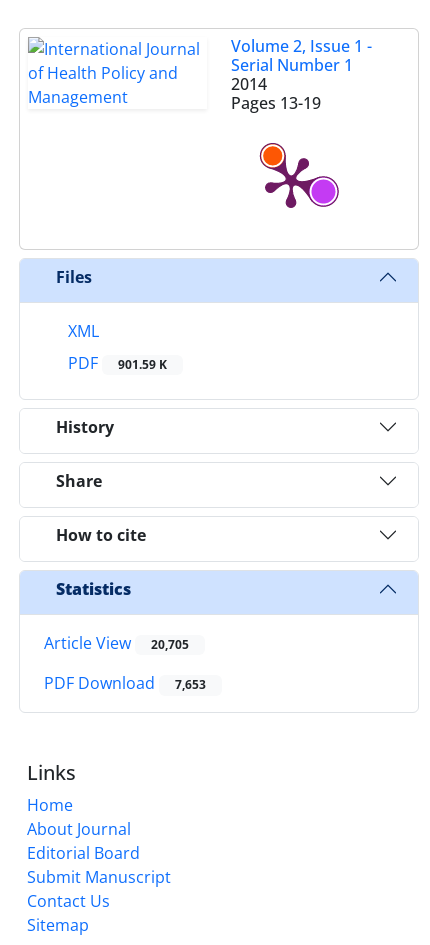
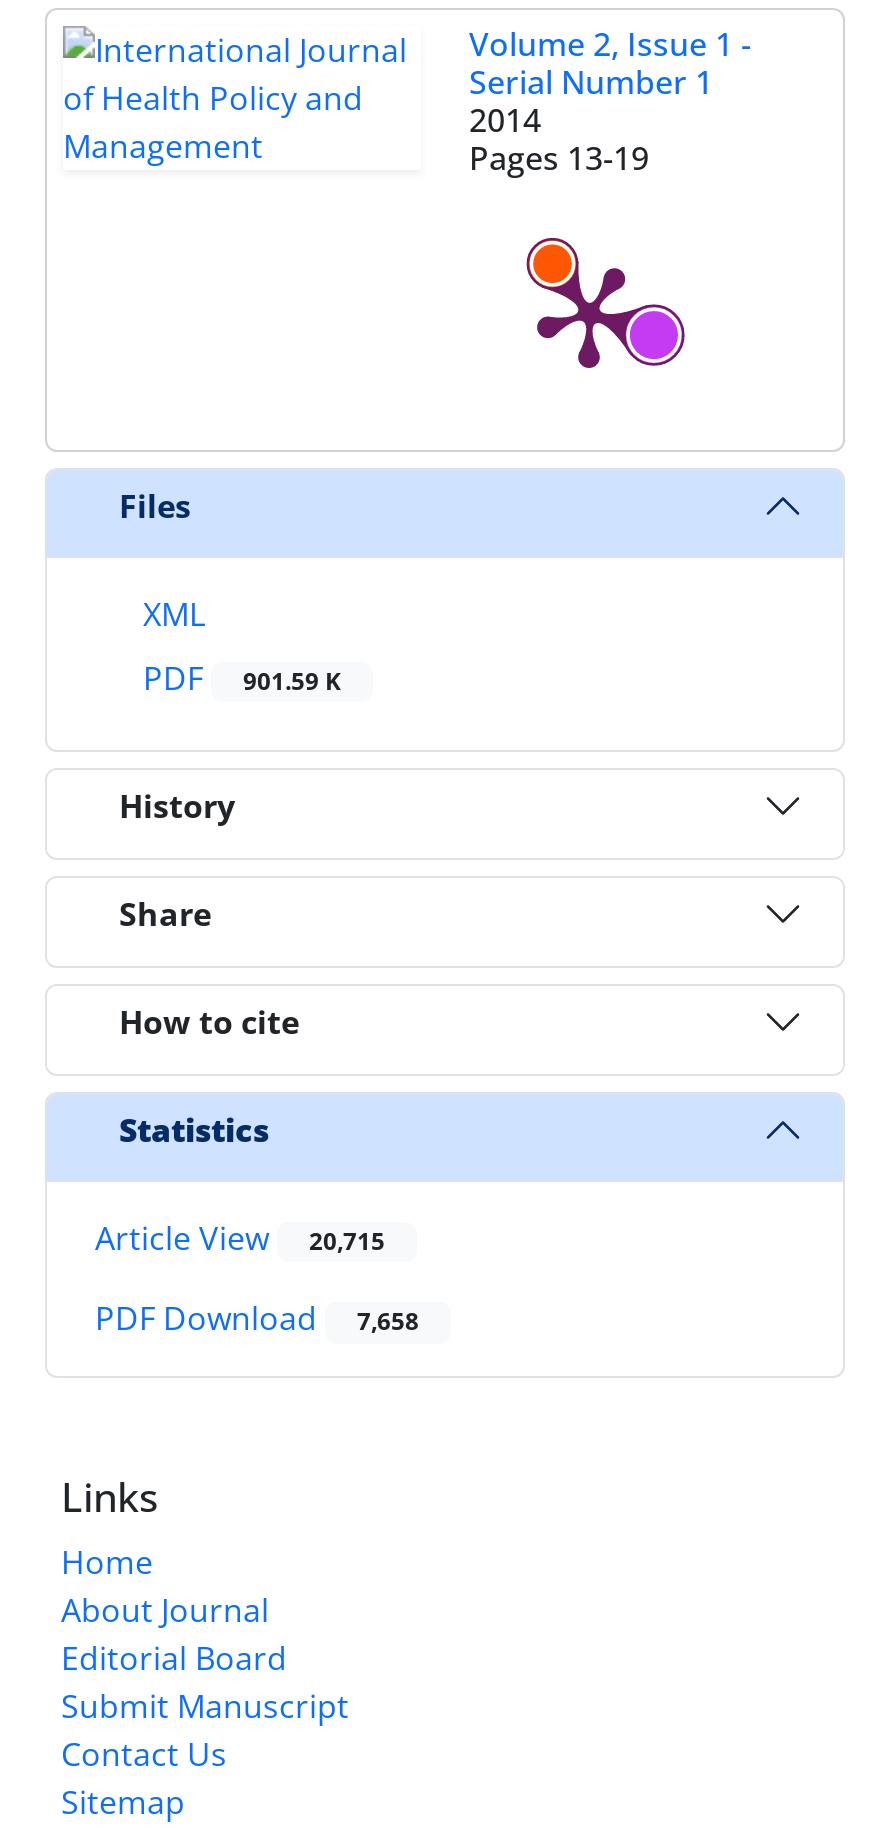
- Article View 20,705
+ Article View 20,715

- PDF Download 7,653
+ PDF Download 7,658
